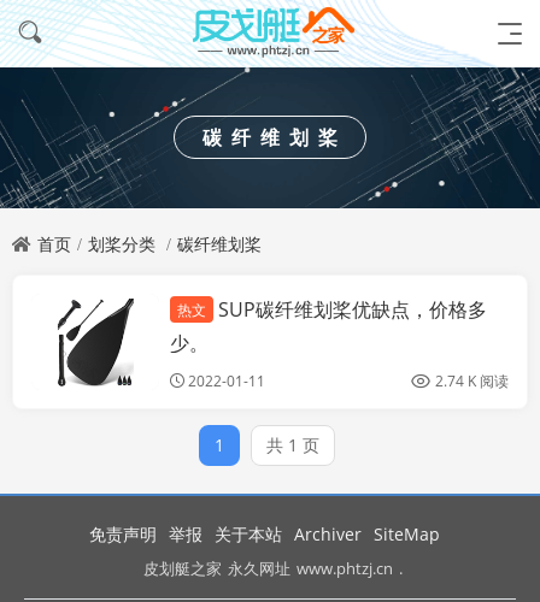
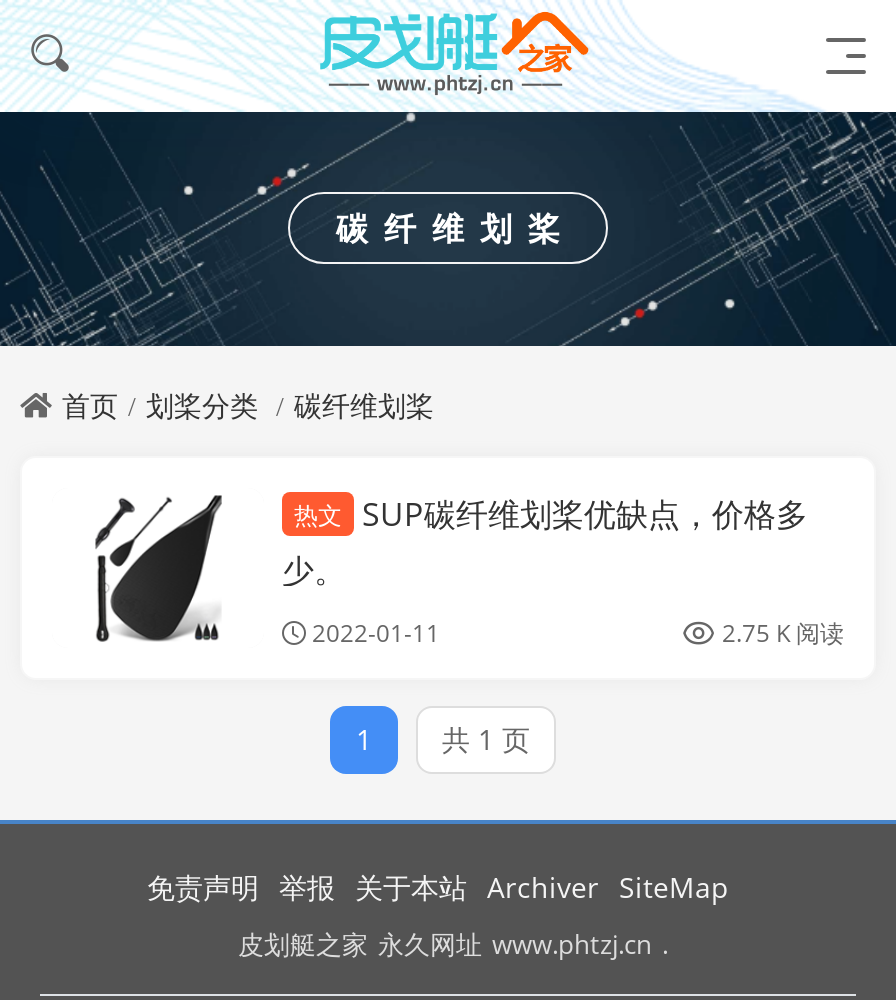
- 2.74 K 阅读
+ 2.75 K 阅读
